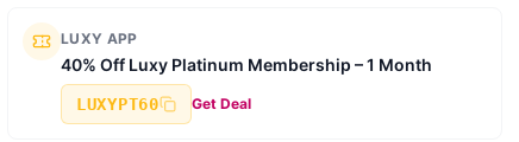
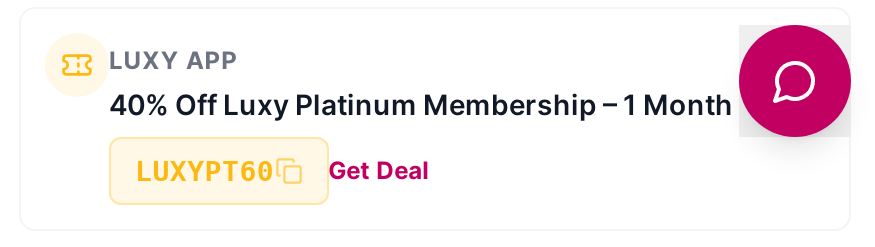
+ [image]
